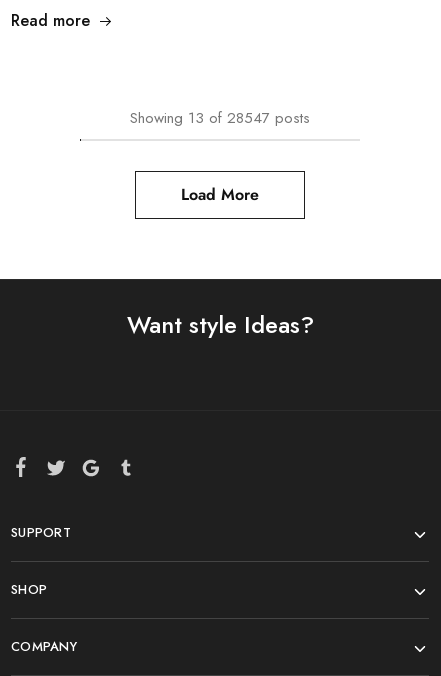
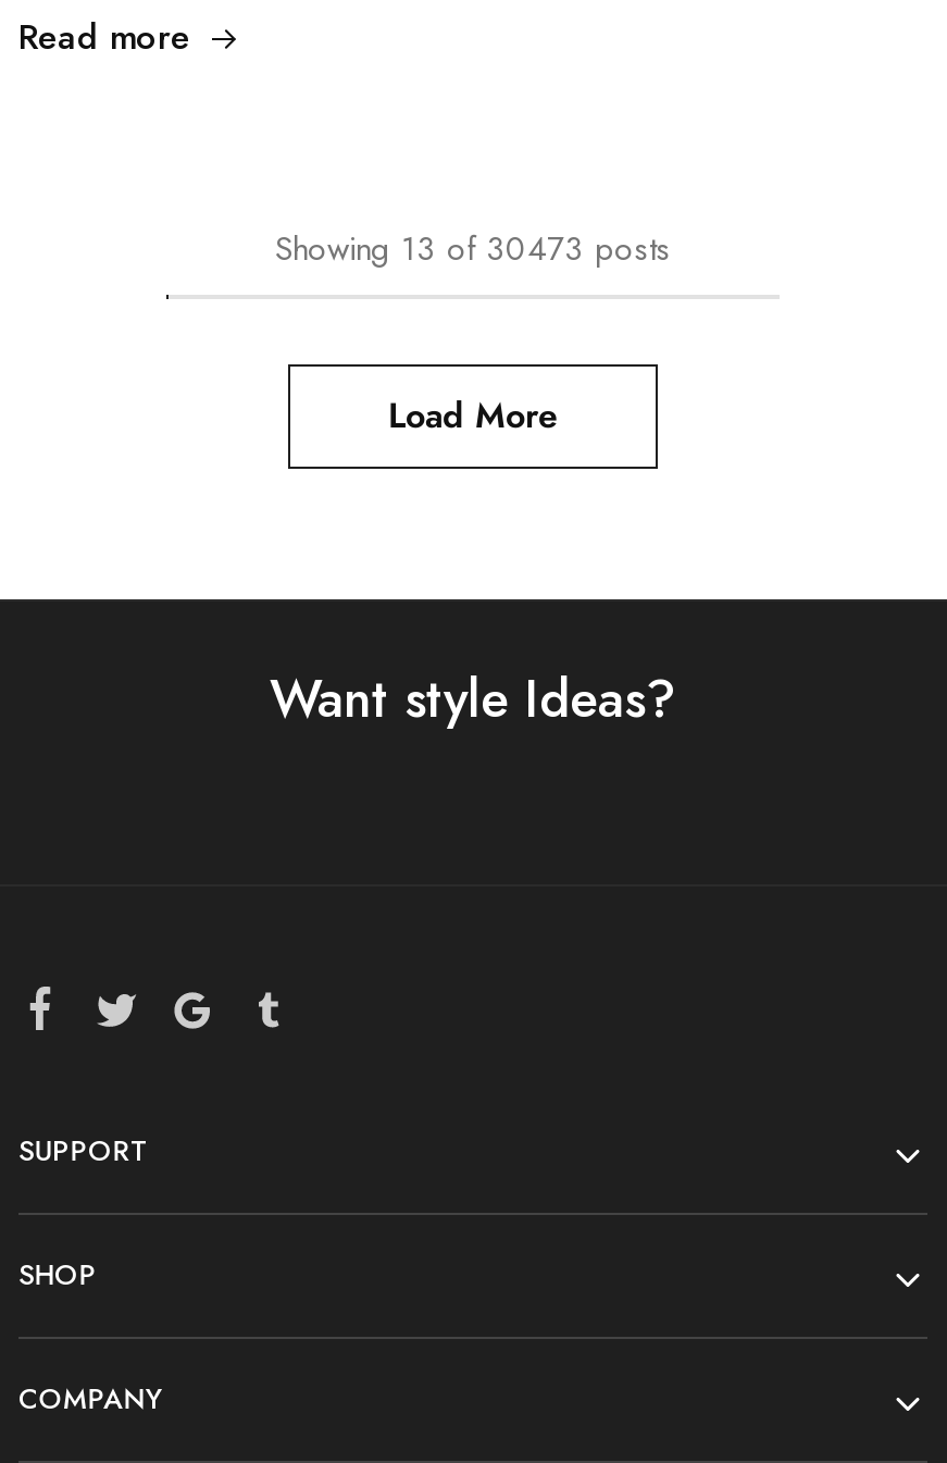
- Showing 13 of 28547 posts
+ Showing 13 of 30473 posts
